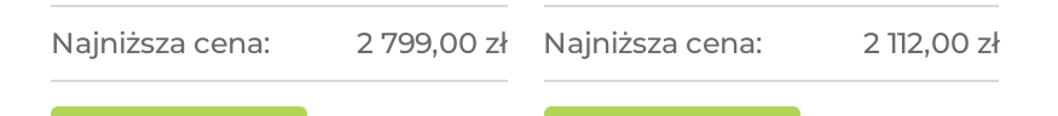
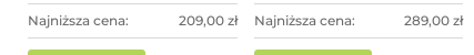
- 2 799,00 zł Najniższa cena:
+ 209,00 zł Najniższa cena:

- 2 112,00 zł
+ 289,00 zł
